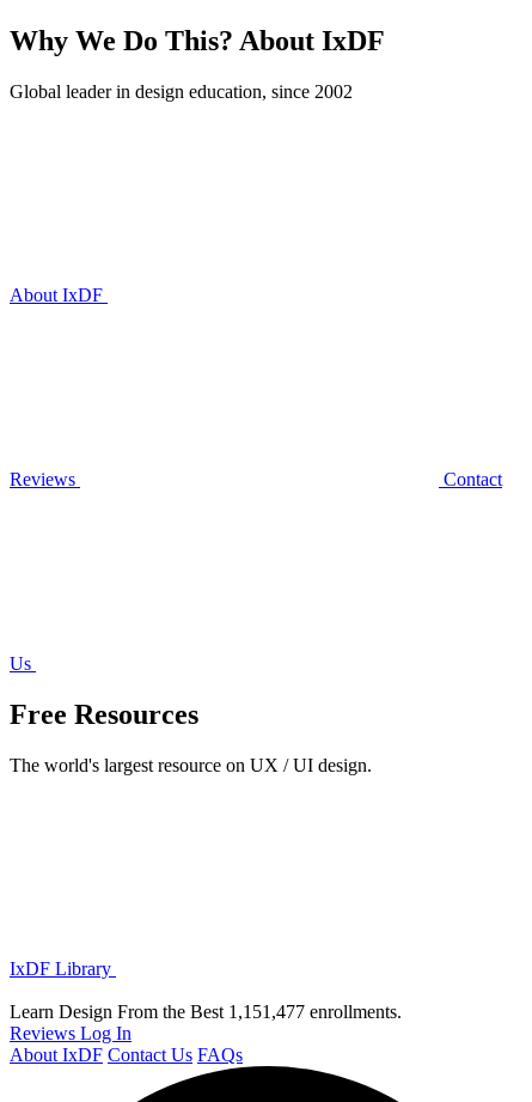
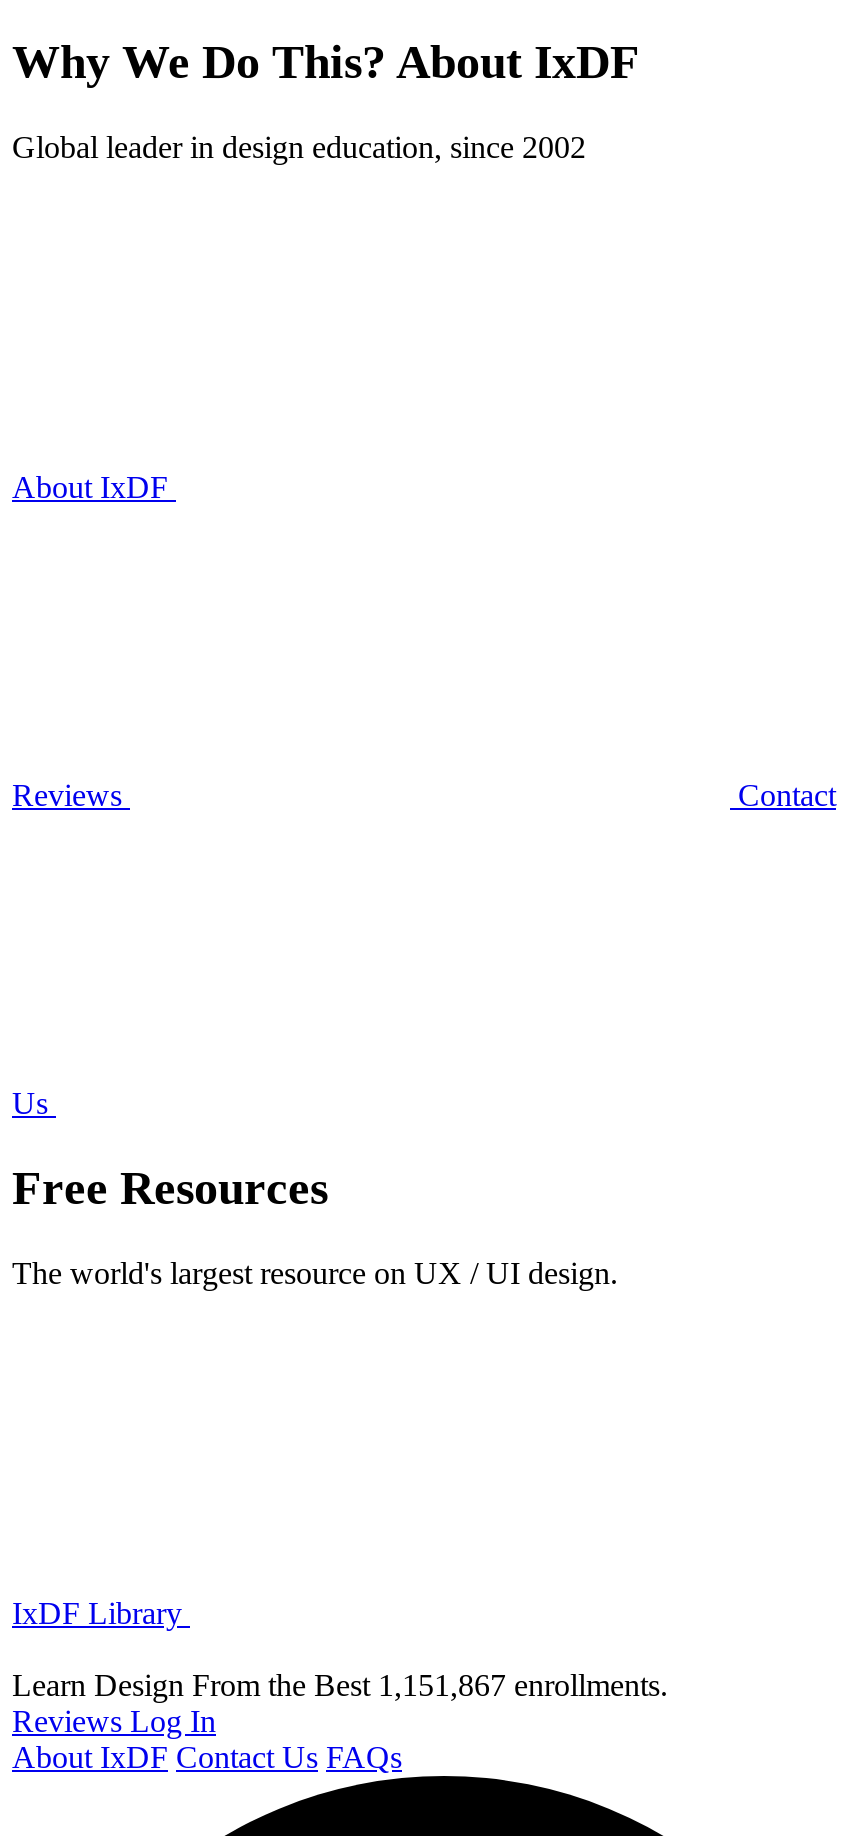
- Learn Design From the Best 1,151,477 enrollments.
+ Learn Design From the Best 1,151,867 enrollments.
